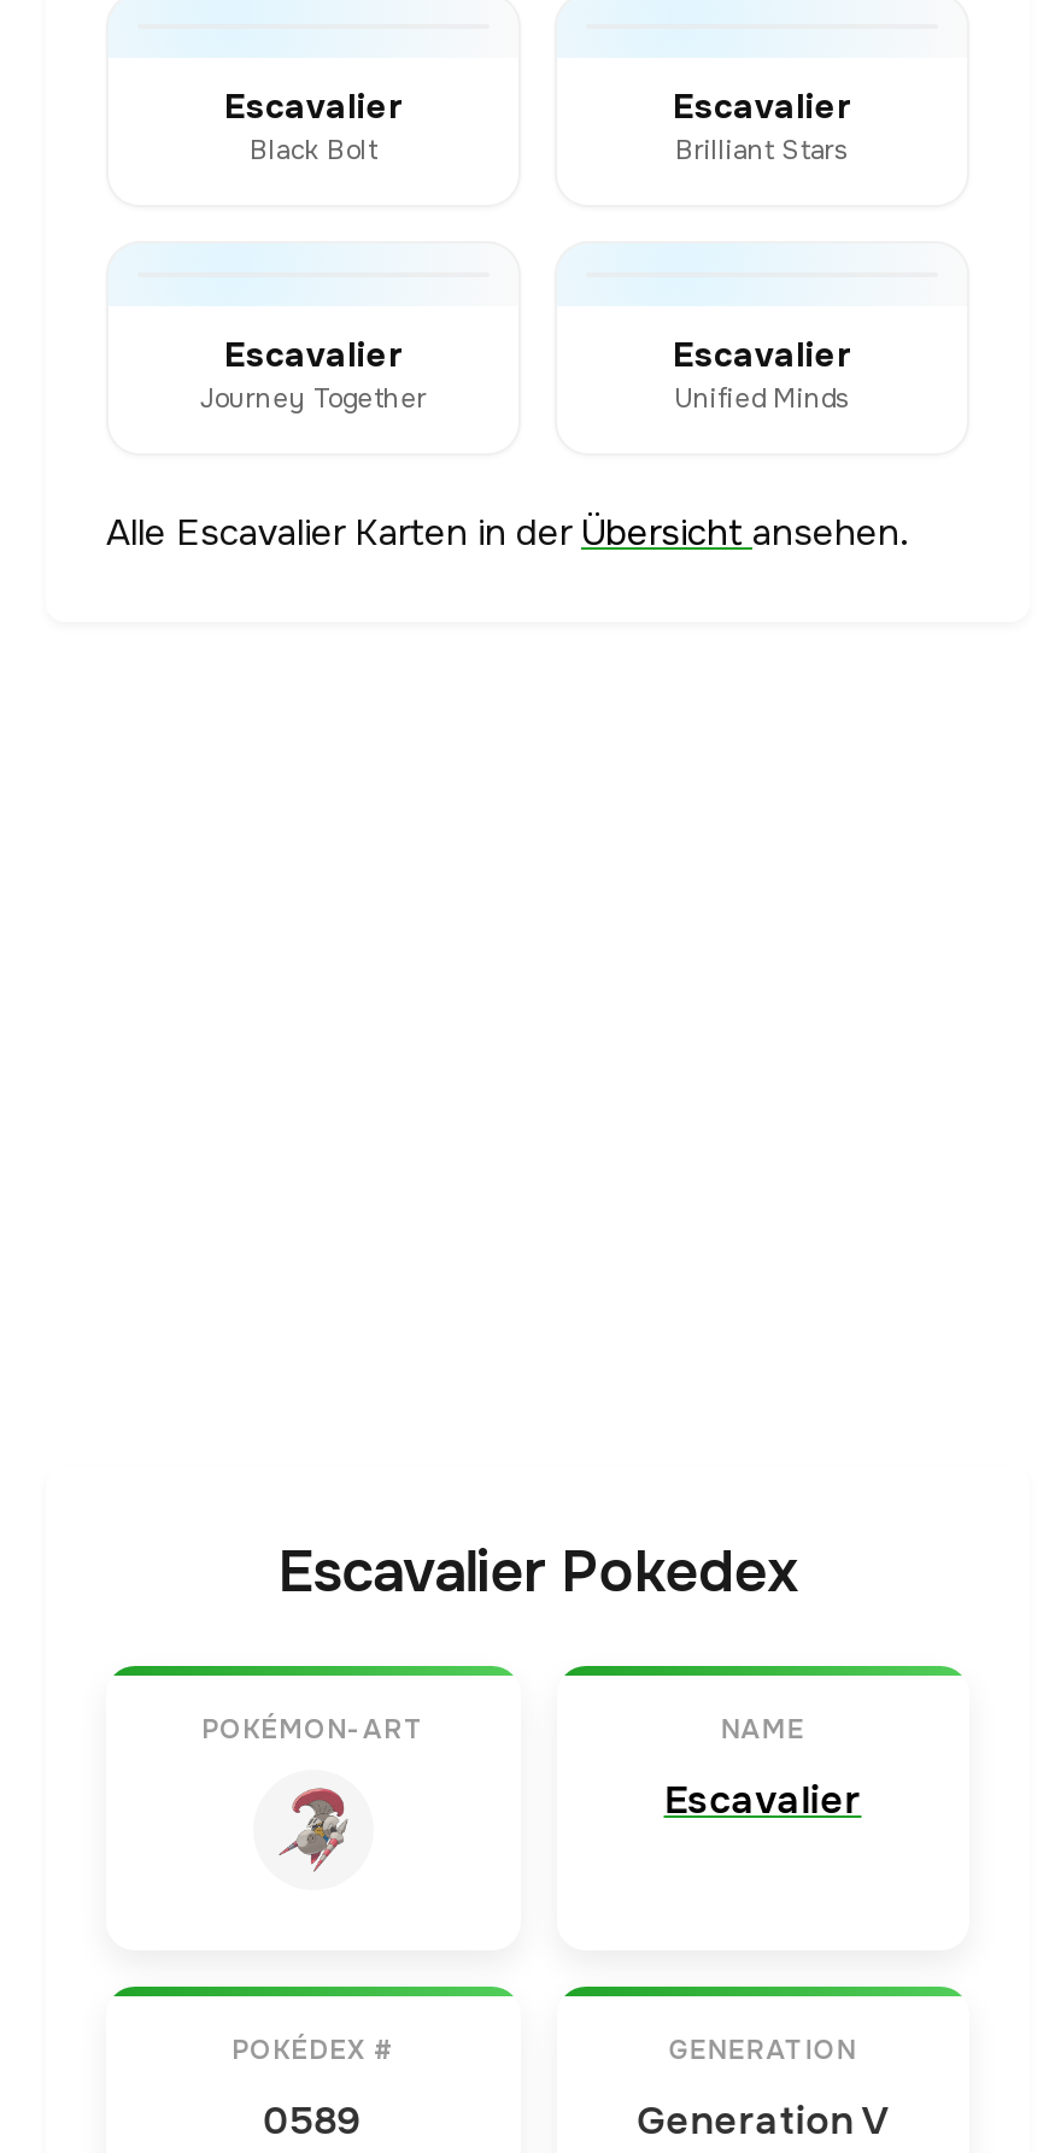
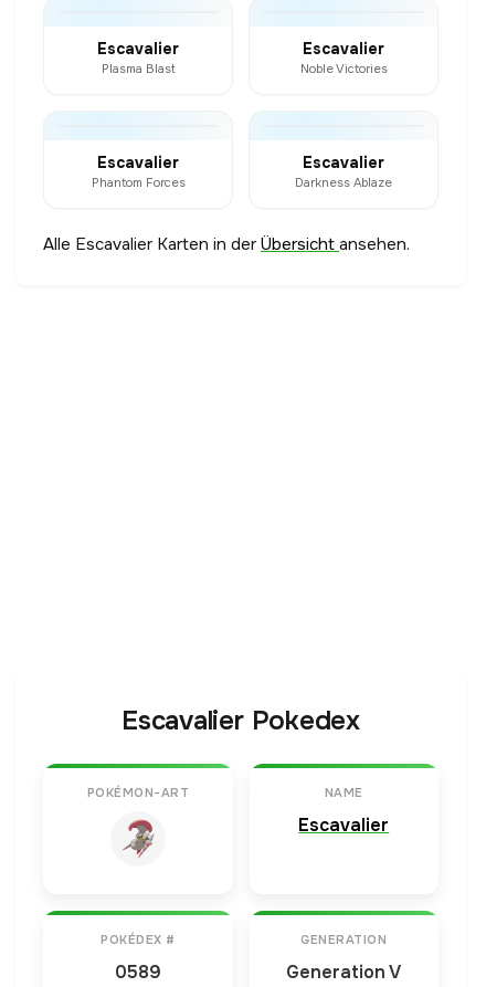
- Black Bolt
+ Plasma Blast

- Brilliant Stars
+ Noble Victories

- Journey Together
+ Phantom Forces

- Unified Minds
+ Darkness Ablaze
